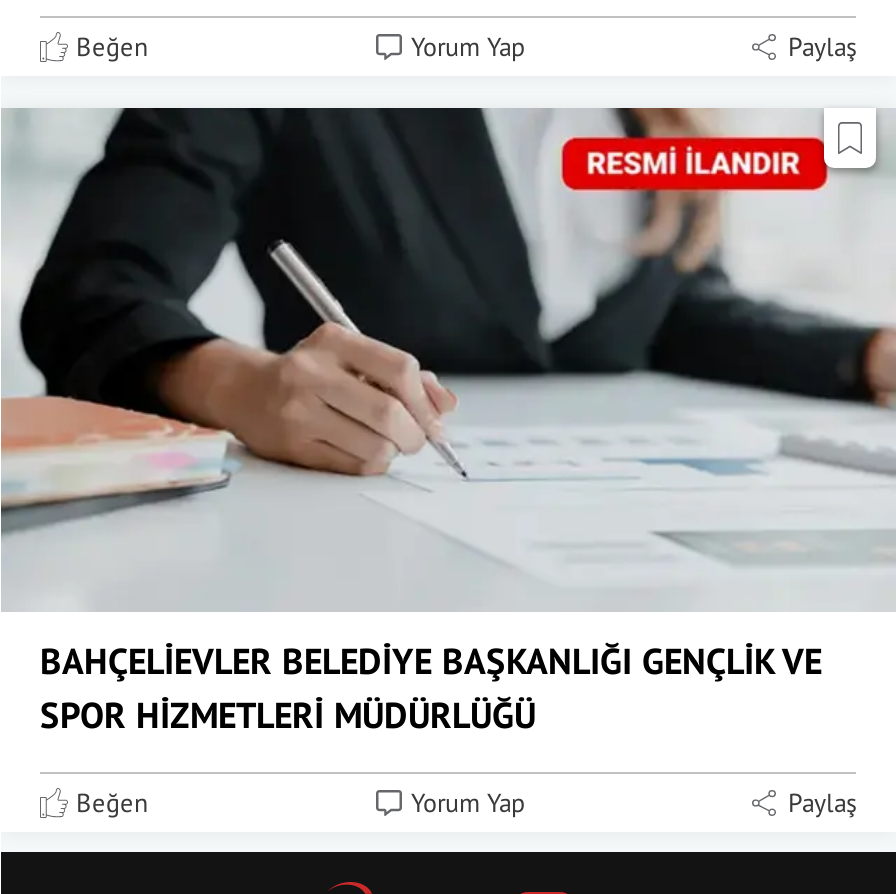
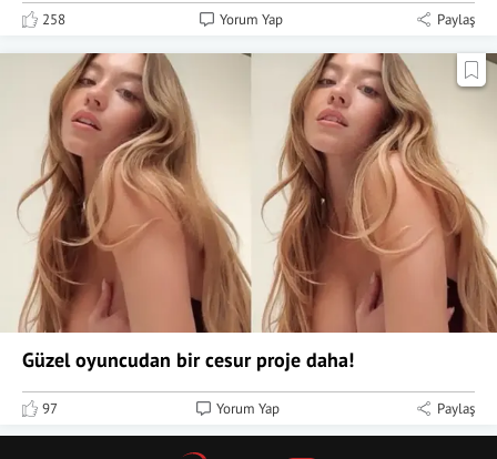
- Beğen
+ 258

- [image]
- BAHÇELİEVLER BELEDİYE BAŞKANLIĞI GENÇLİK VE
- SPOR HİZMETLERİ MÜDÜRLÜĞÜ
+ [image]
+ Güzel oyuncudan bir cesur proje daha!

- Beğen
+ 97
